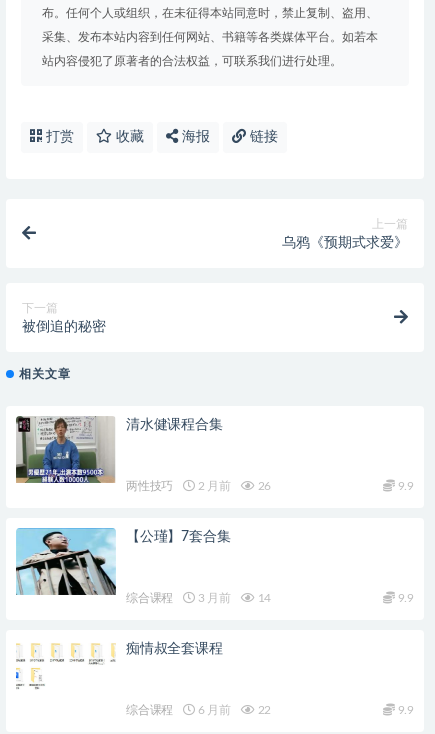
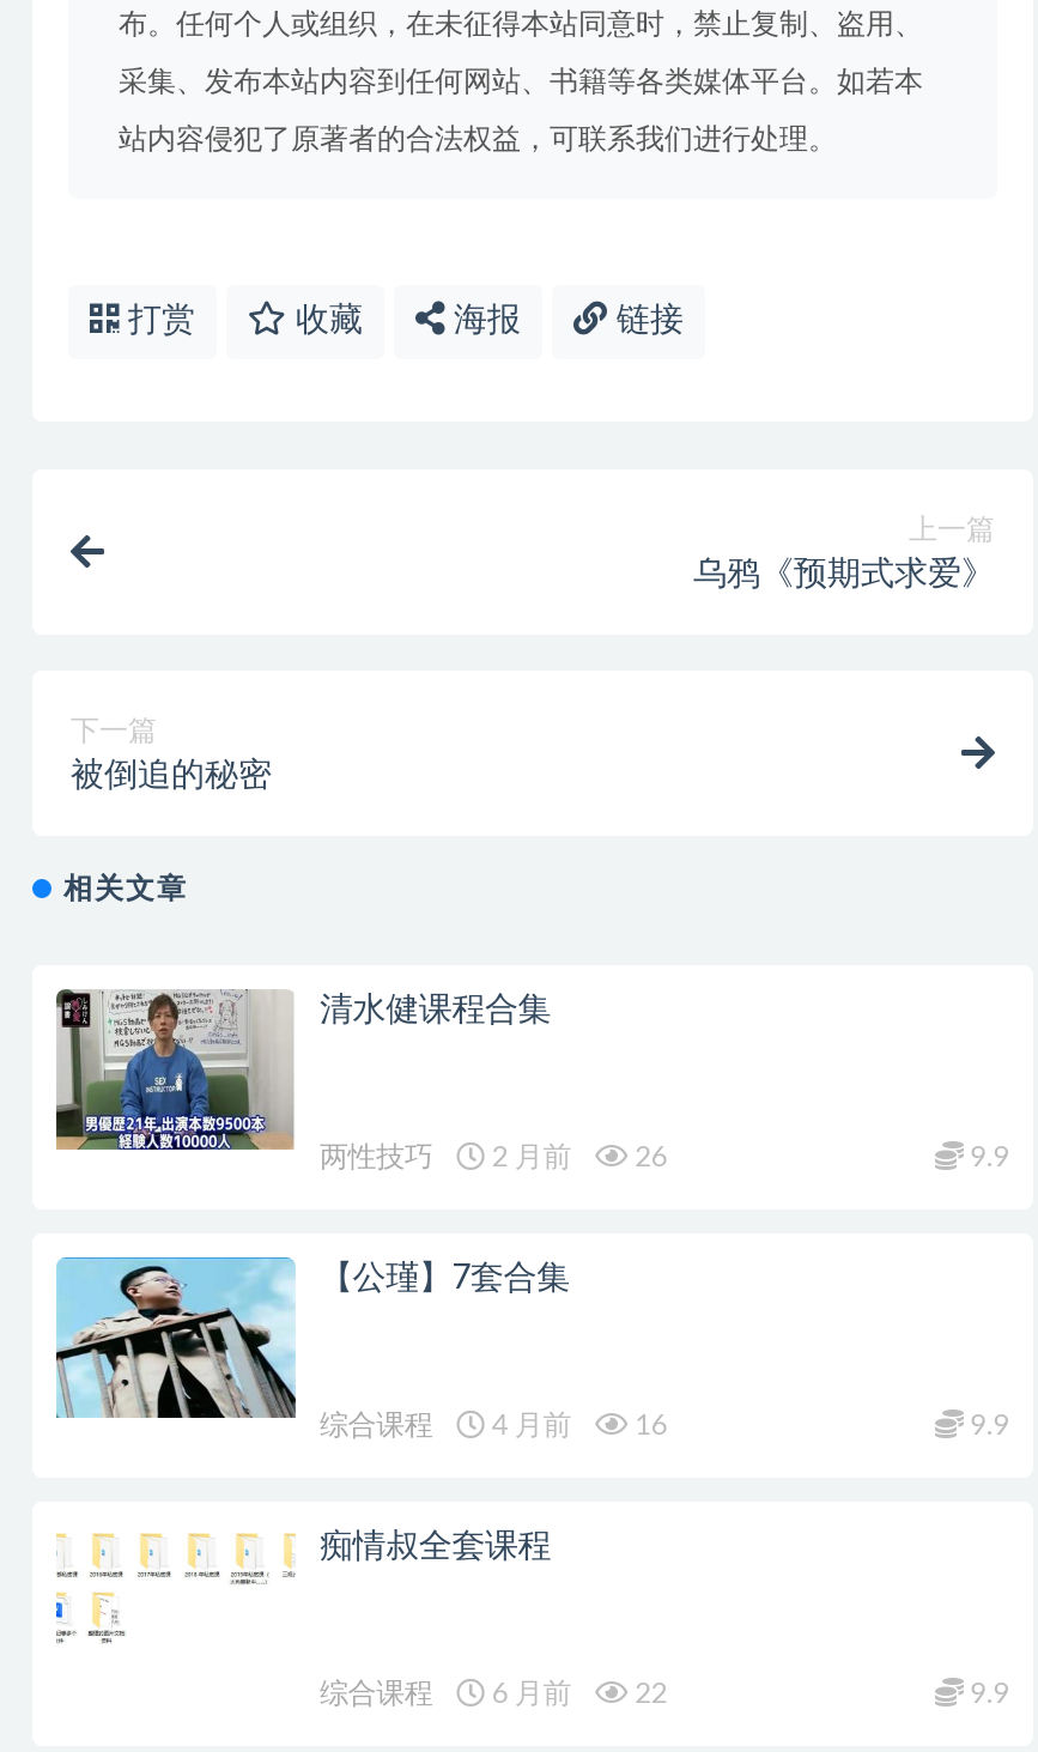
- 3 月前
+ 4 月前

- 14
+ 16
